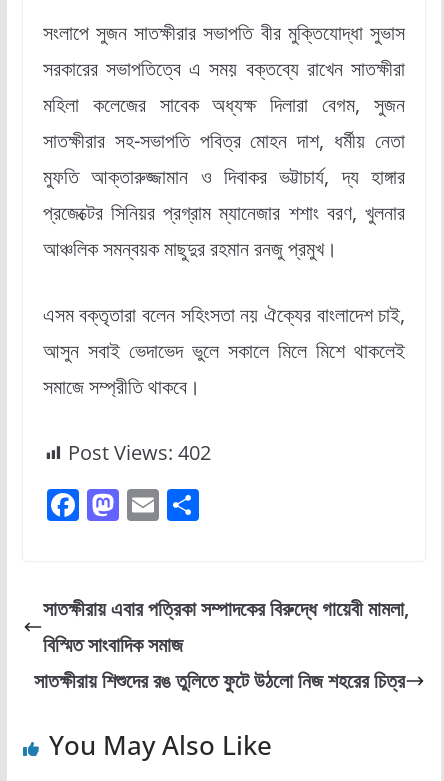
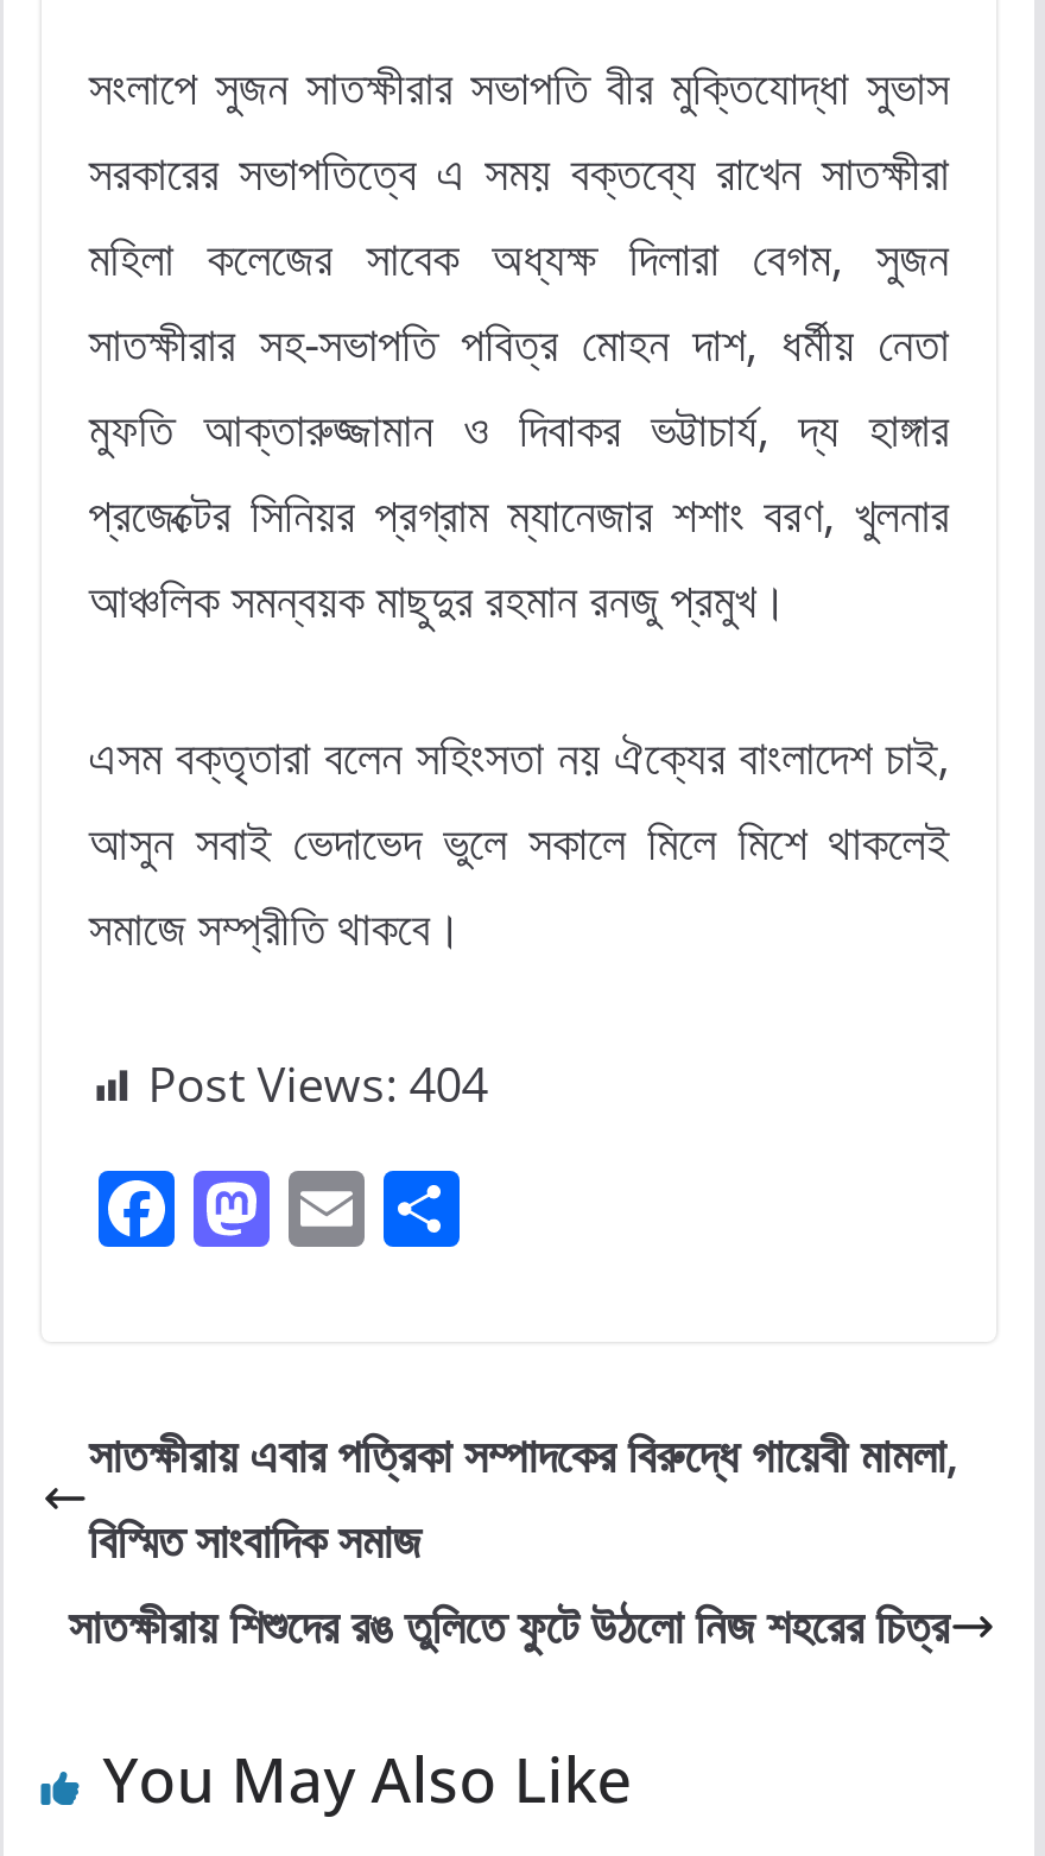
- Post Views: 402
+ Post Views: 404
